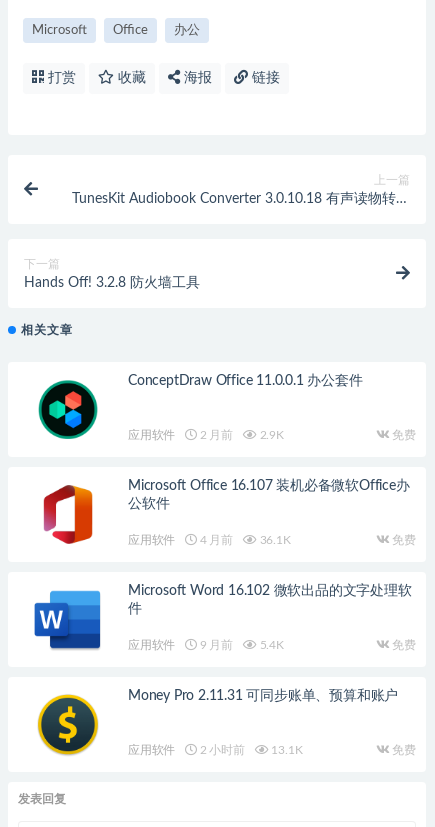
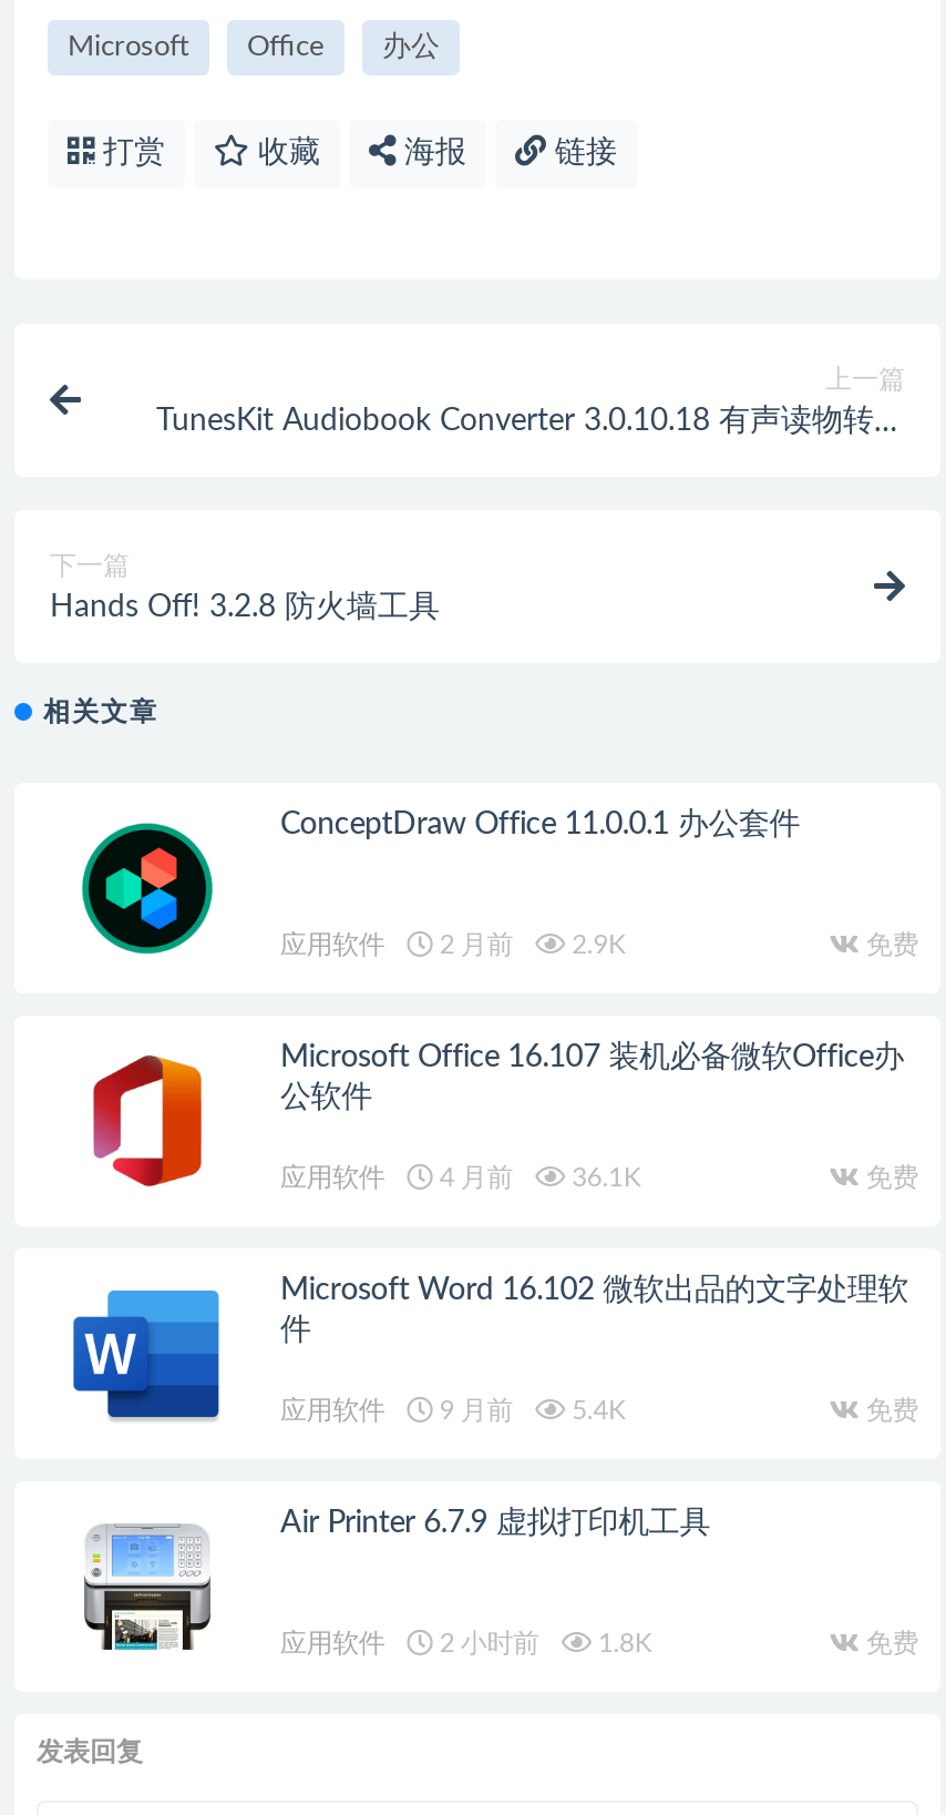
- [image]
- Money Pro 2.11.31 可同步账单、预算和账户
+ [image]
+ Air Printer 6.7.9 虚拟打印机工具

- 应用软件 2 小时前 13.1K
+ 应用软件 2 小时前 1.8K
